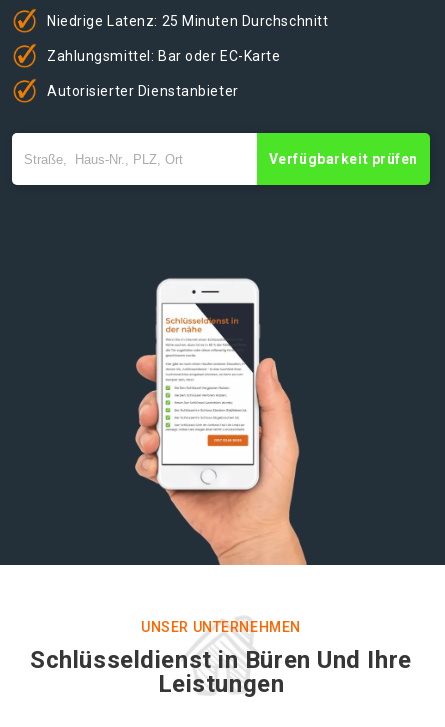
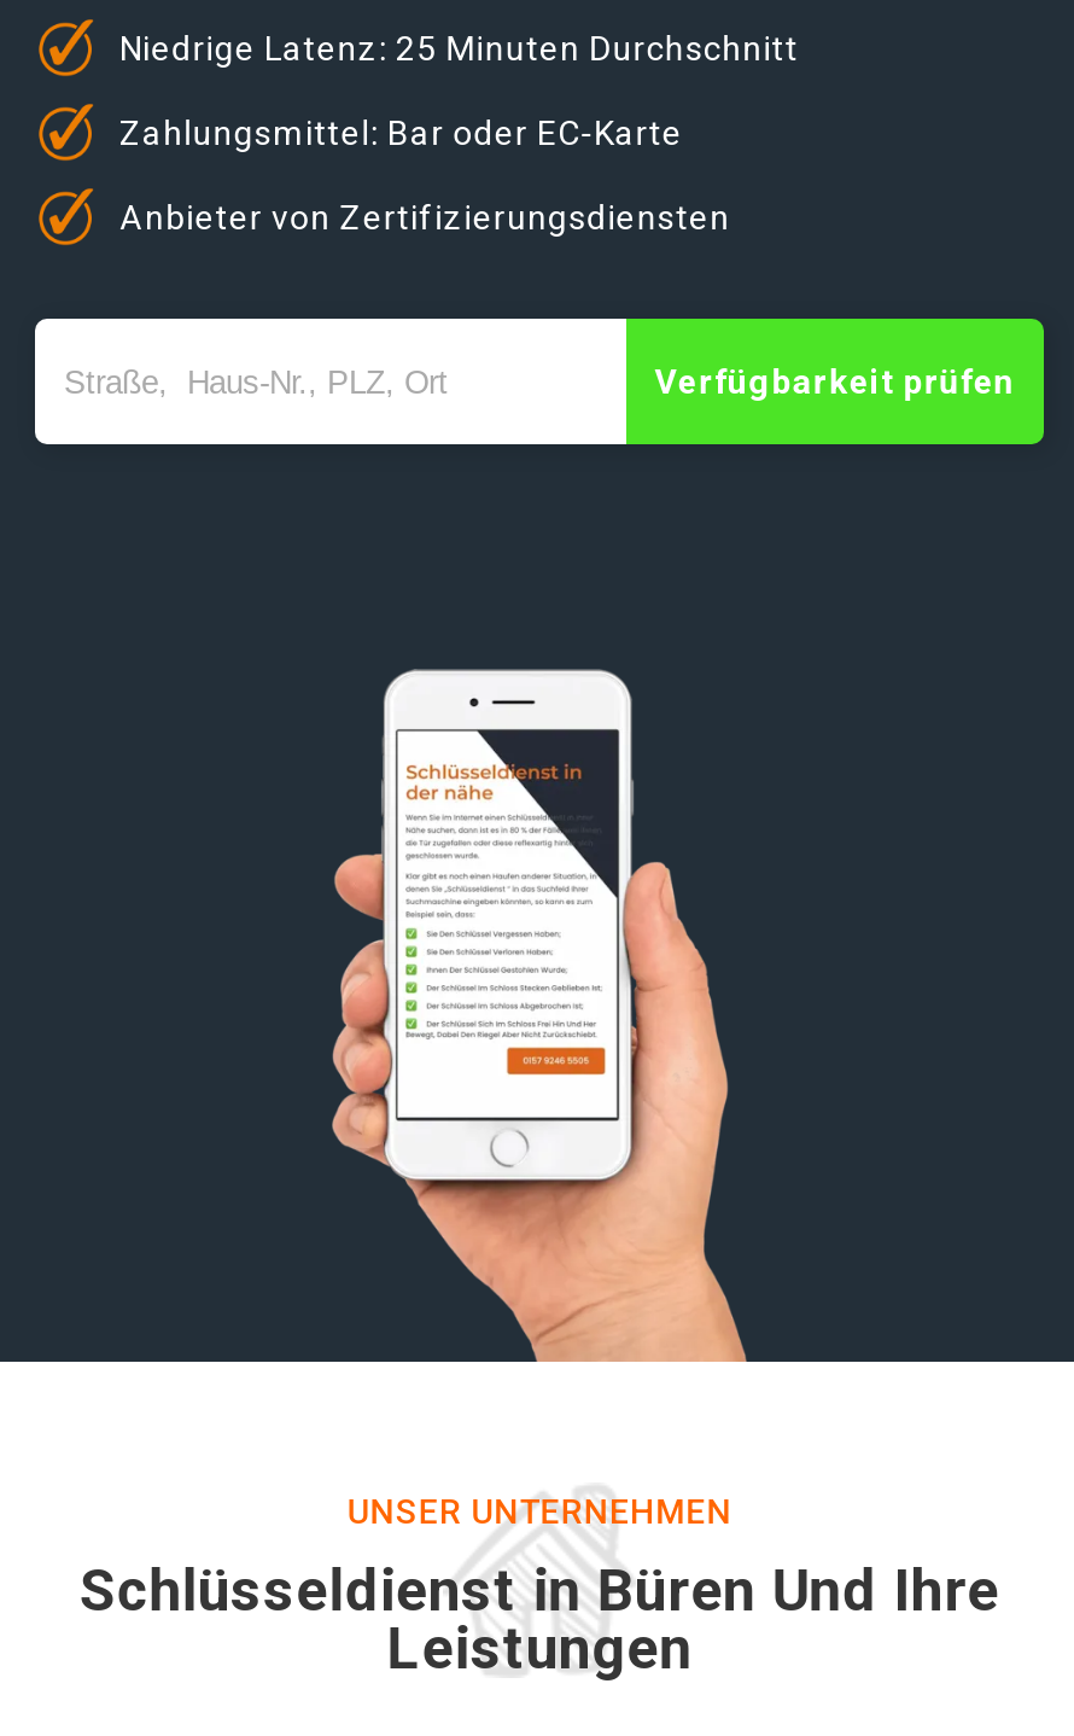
- Autorisierter Dienstanbieter
+ Anbieter von Zertifizierungsdiensten
